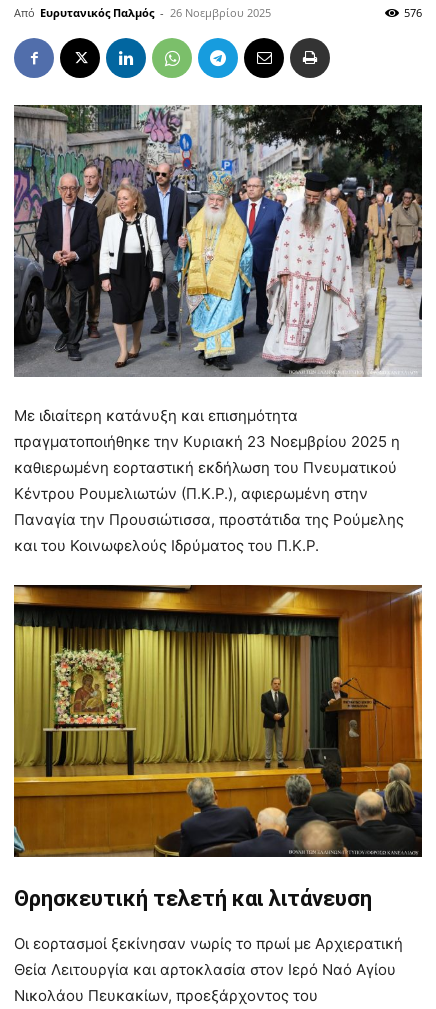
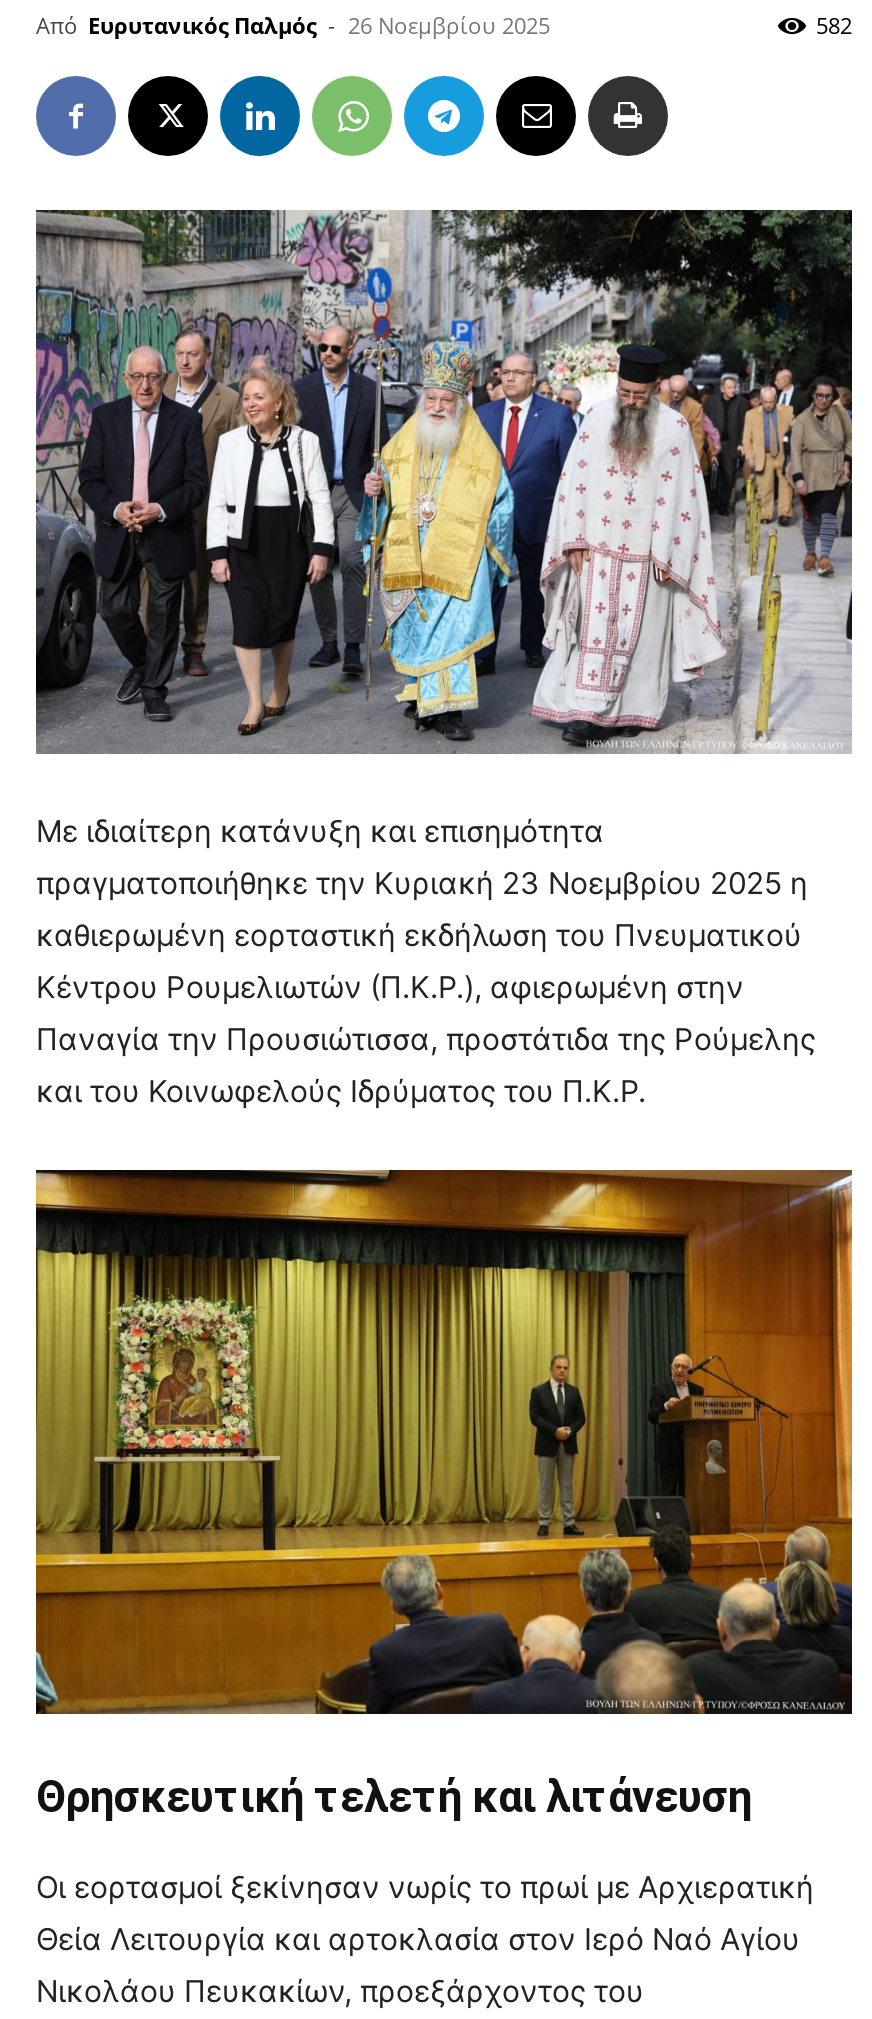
- 576
+ 582
